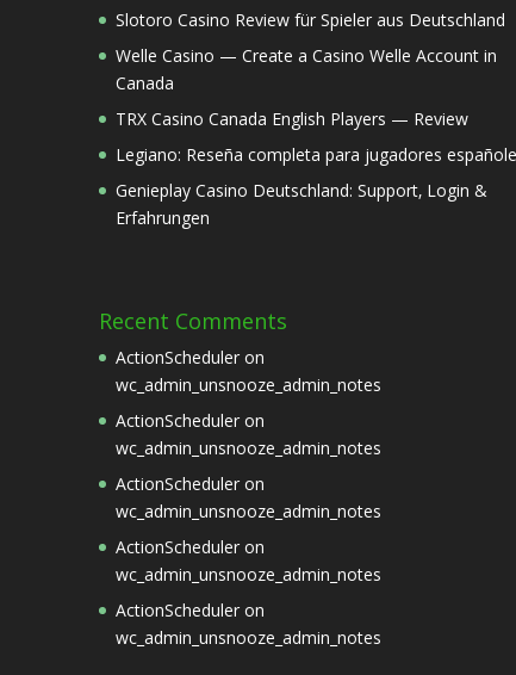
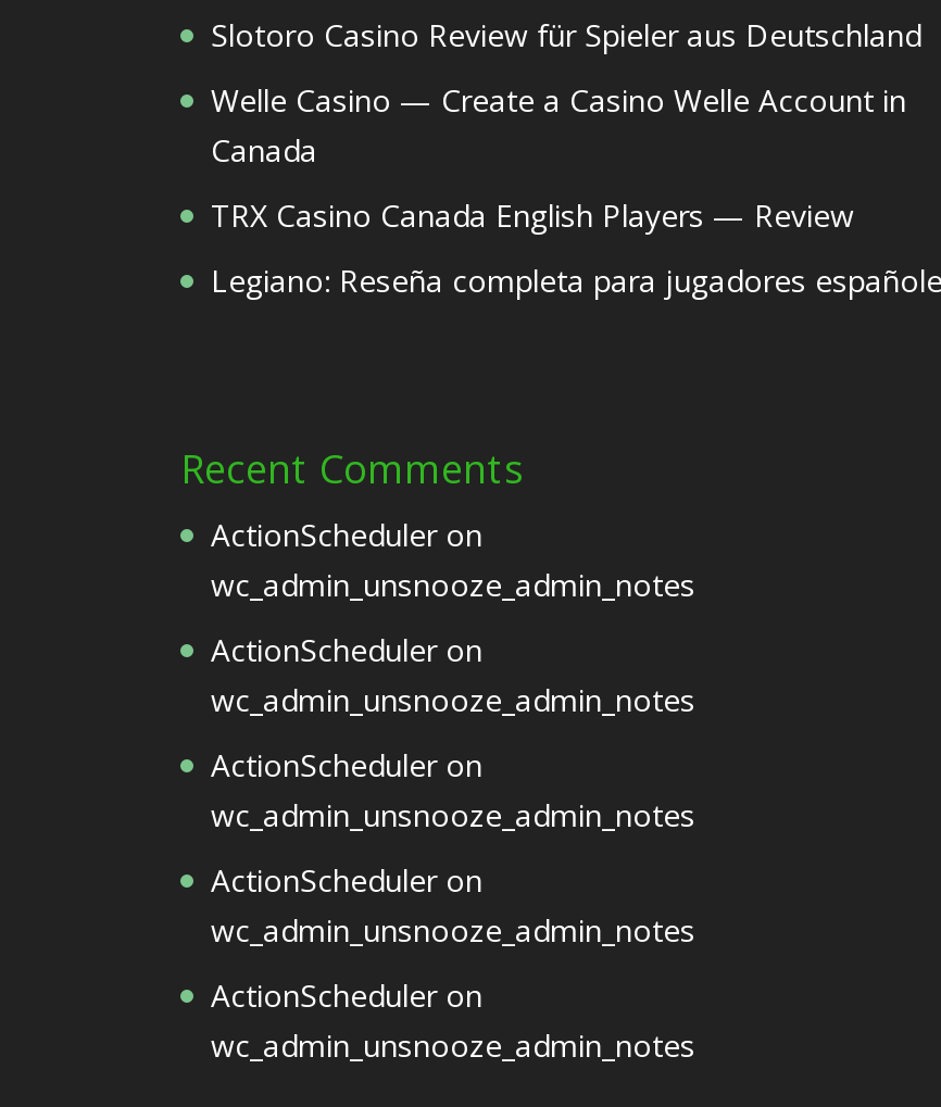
- Genieplay Casino Deutschland: Support‚ Login &
- Erfahrungen
